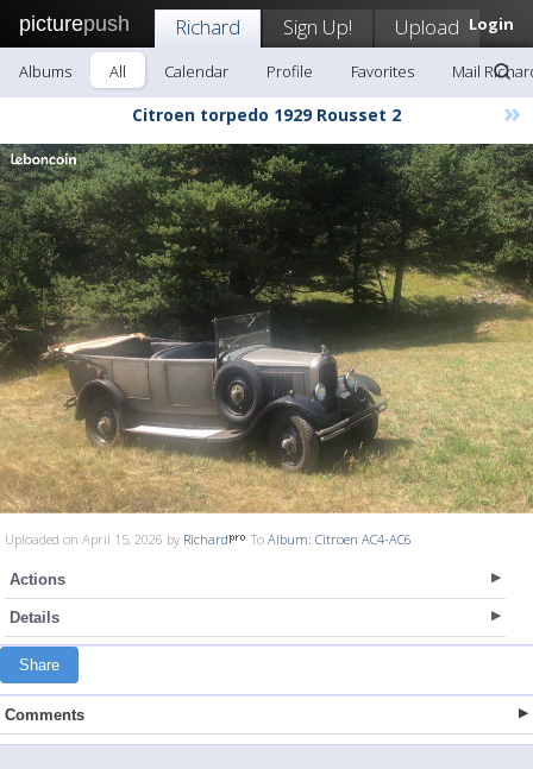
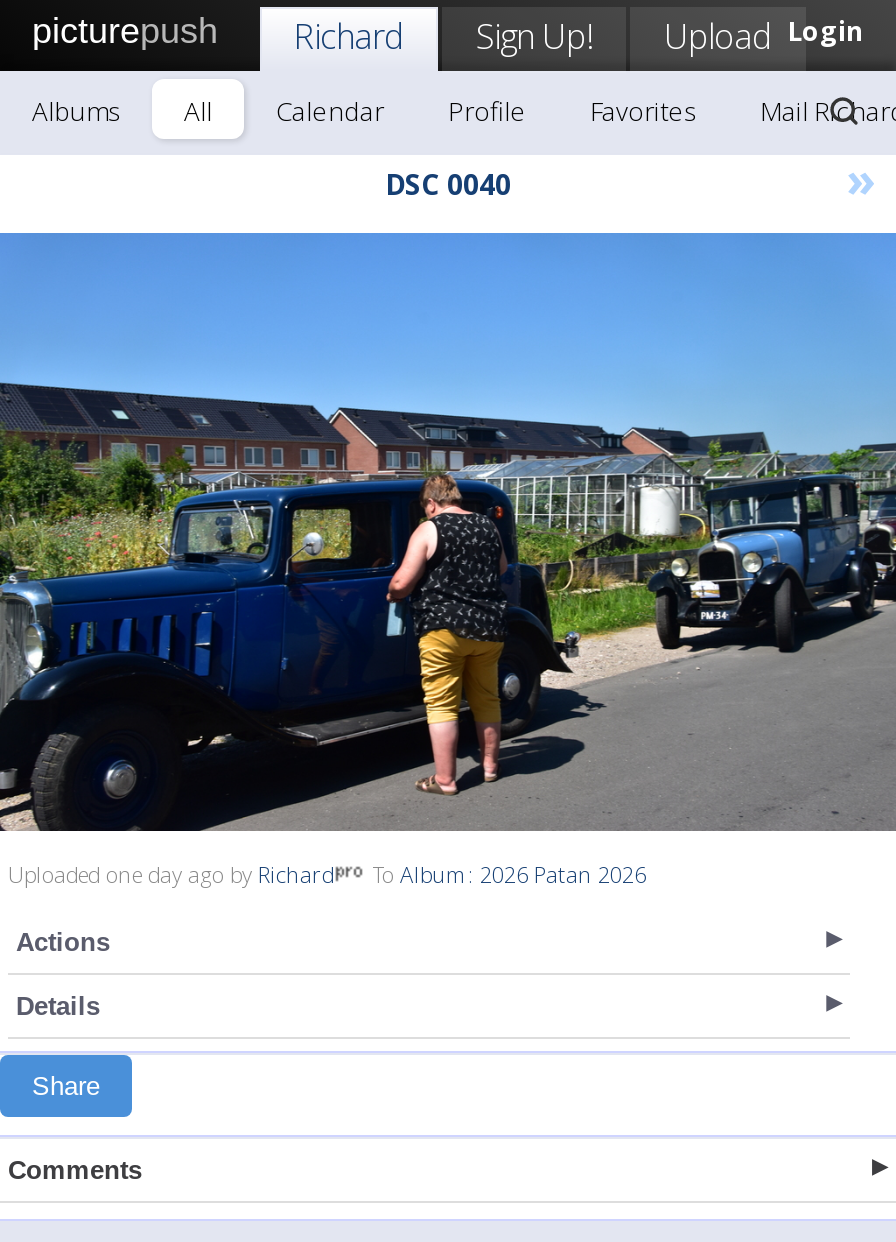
- Citroen torpedo 1929 Rousset 2
+ DSC 0040

- [image]
- Uploaded on April 15, 2026 by Richard
- To Album: Citroen AC4-AC6
+ [image]
+ Uploaded one day ago by Richard
+ To Album: 2026 Patan 2026
